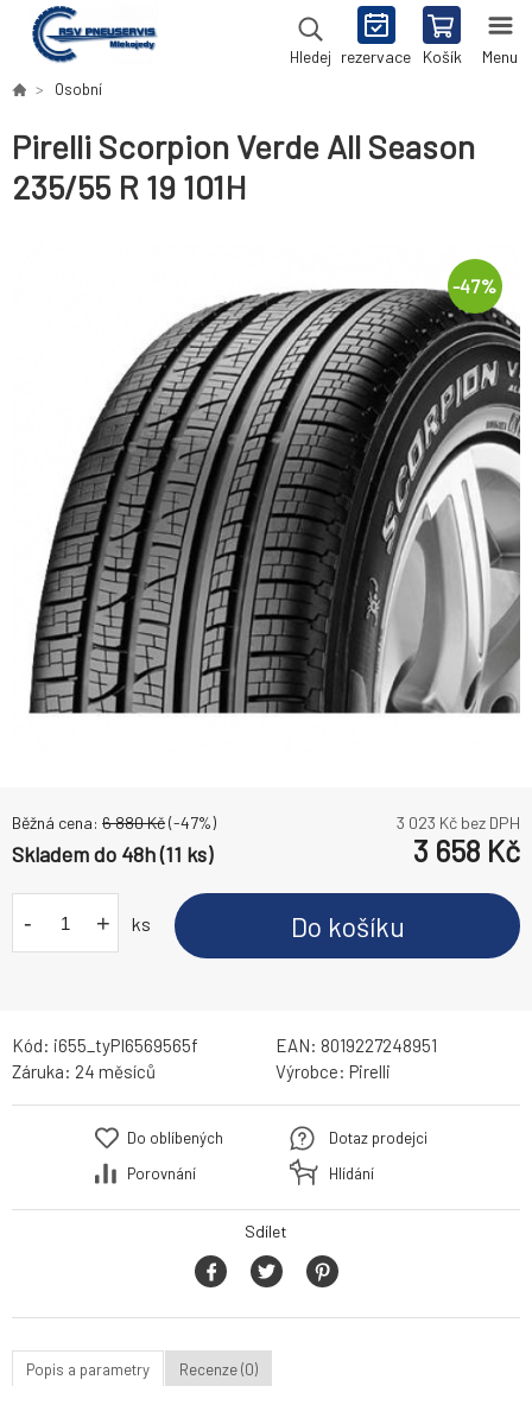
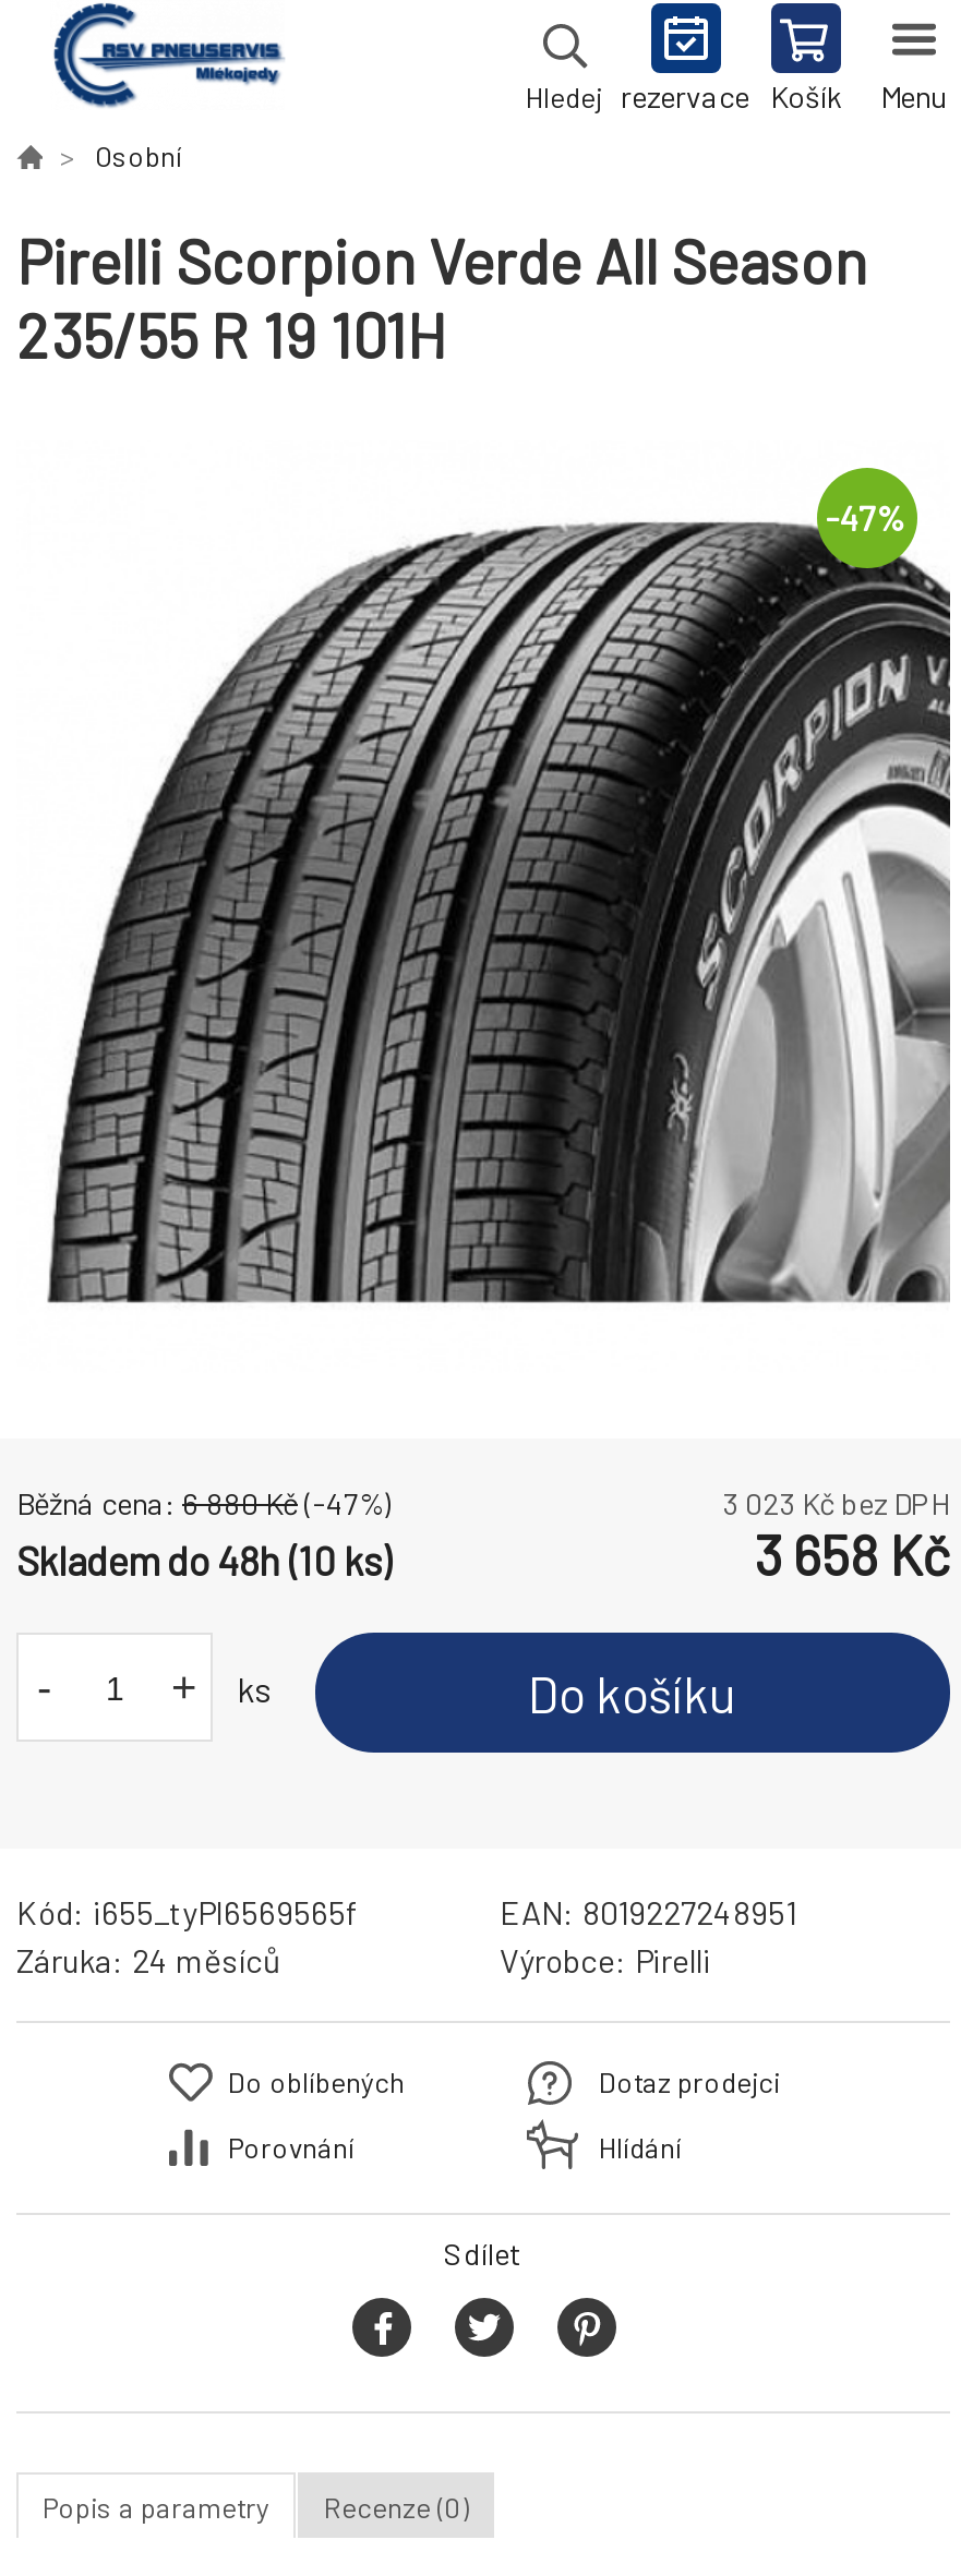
- Skladem do 48h (11 ks)
+ Skladem do 48h (10 ks)
